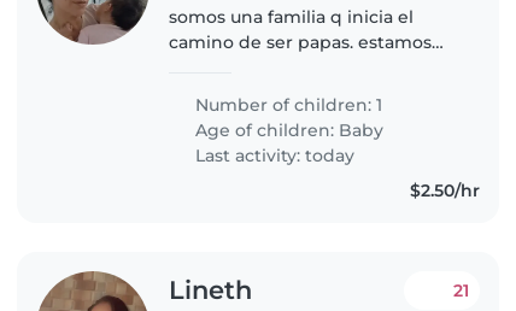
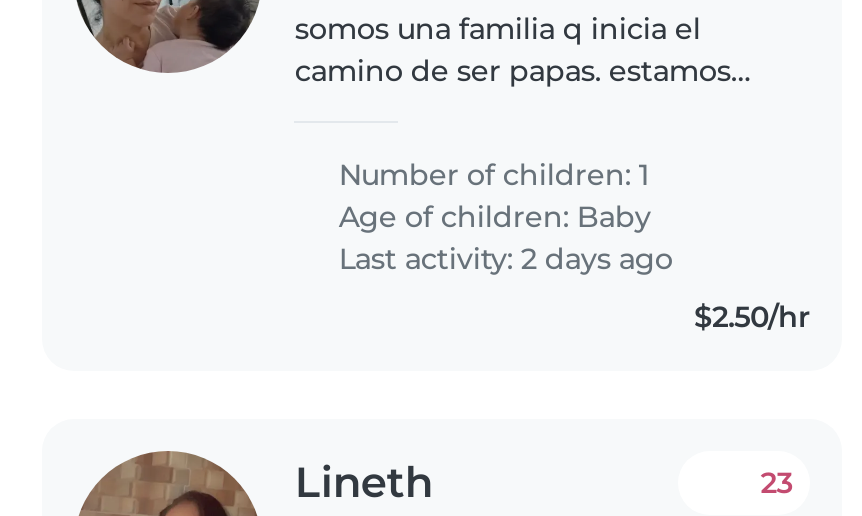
- Last activity: today
+ Last activity: 2 days ago

- 21
+ 23
